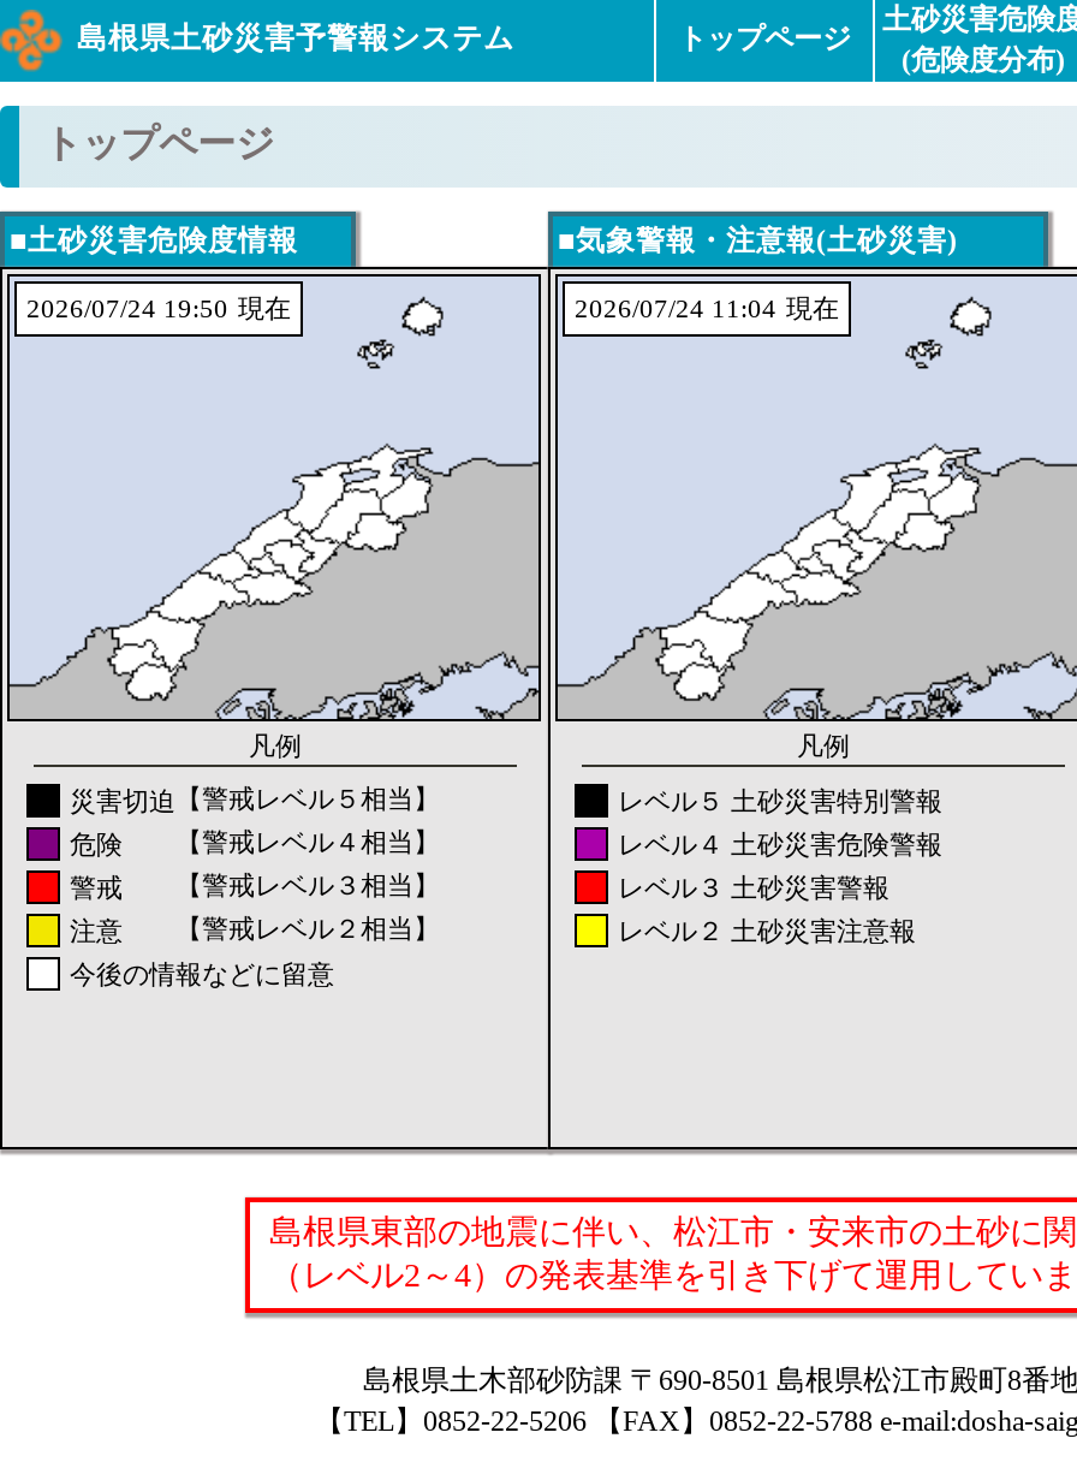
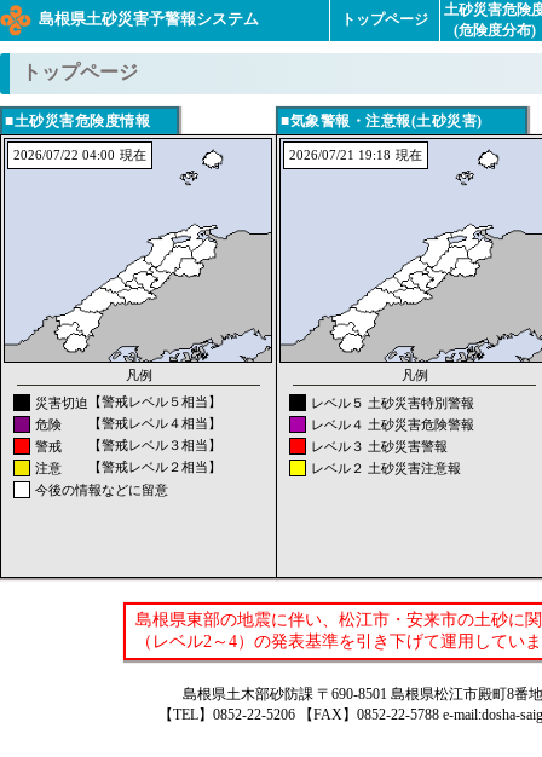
- 2026/07/24 19:50
+ 2026/07/22 04:00

- 2026/07/24 11:04
+ 2026/07/21 19:18
